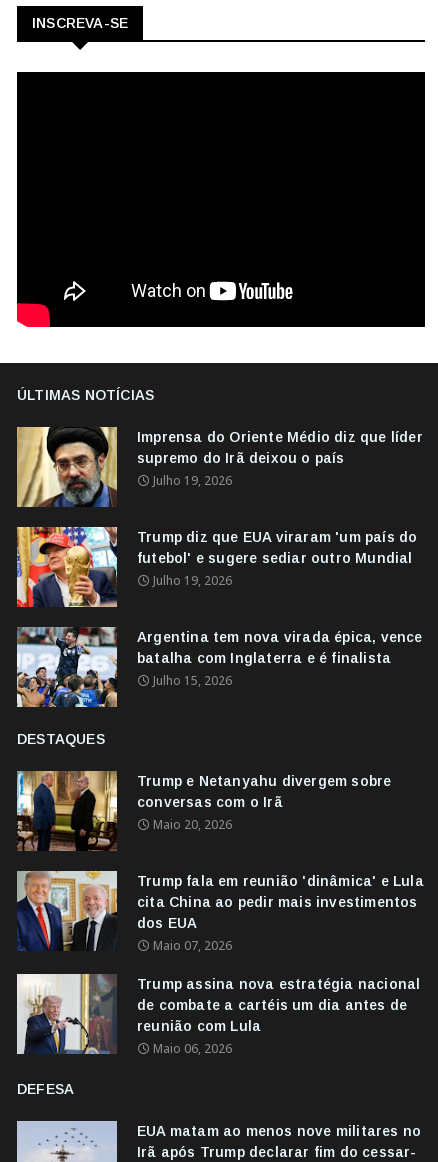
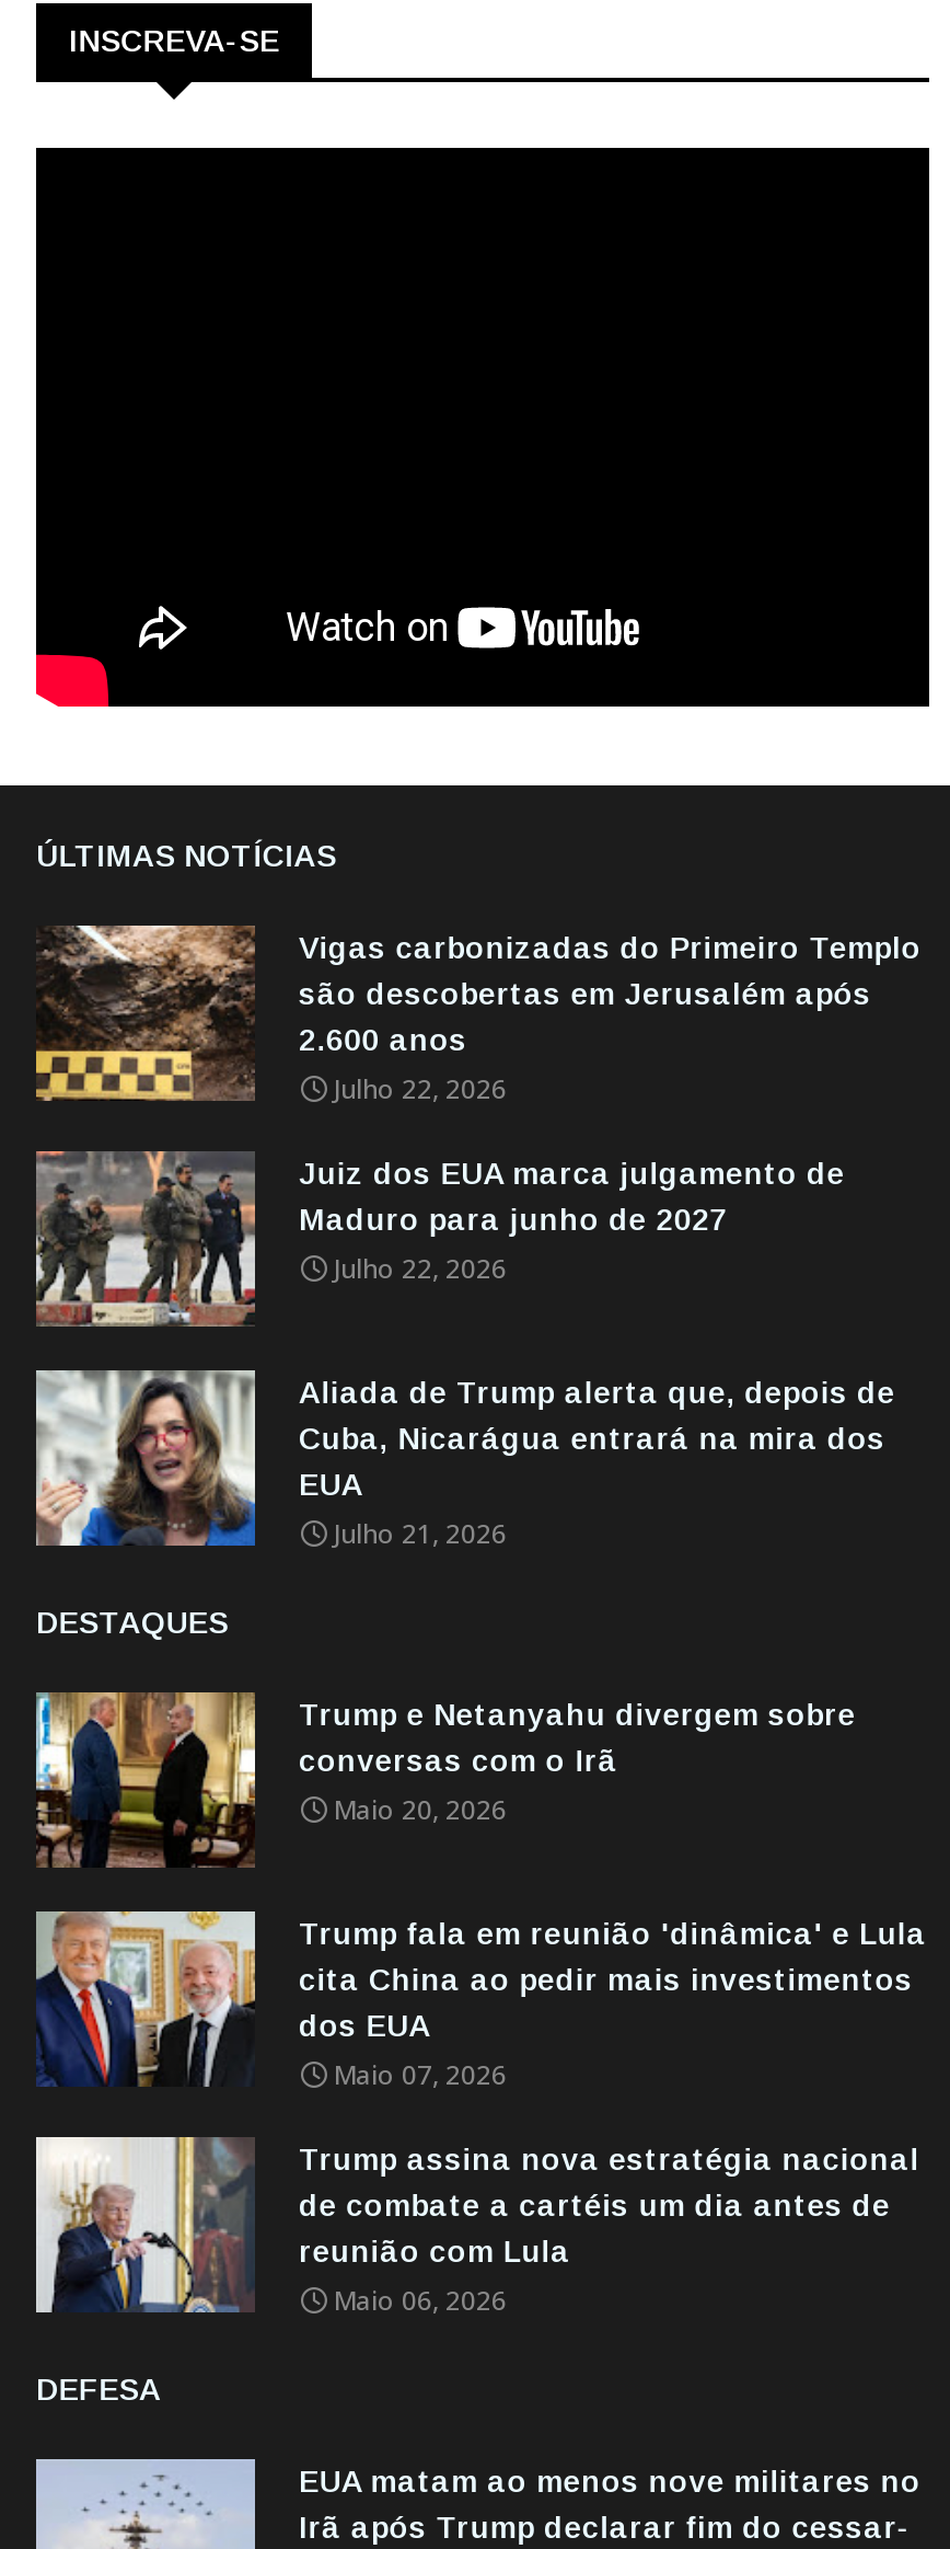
- [image]
- Imprensa do Oriente Médio diz que líder
- supremo do Irã deixou o país
- Julho 19, 2026
+ [image]
+ Vigas carbonizadas do Primeiro Templo
+ são descobertas em Jerusalém após
+ 2.600 anos
+ Julho 22, 2026

- [image]
- Trump diz que EUA viraram 'um país do
- futebol' e sugere sediar outro Mundial
- Julho 19, 2026
+ [image]
+ Juiz dos EUA marca julgamento de
+ Maduro para junho de 2027
+ Julho 22, 2026

- [image]
- Argentina tem nova virada épica, vence
- batalha com Inglaterra e é finalista
- Julho 15, 2026
+ [image]
+ Aliada de Trump alerta que, depois de
+ Cuba, Nicarágua entrará na mira dos
+ EUA
+ Julho 21, 2026
